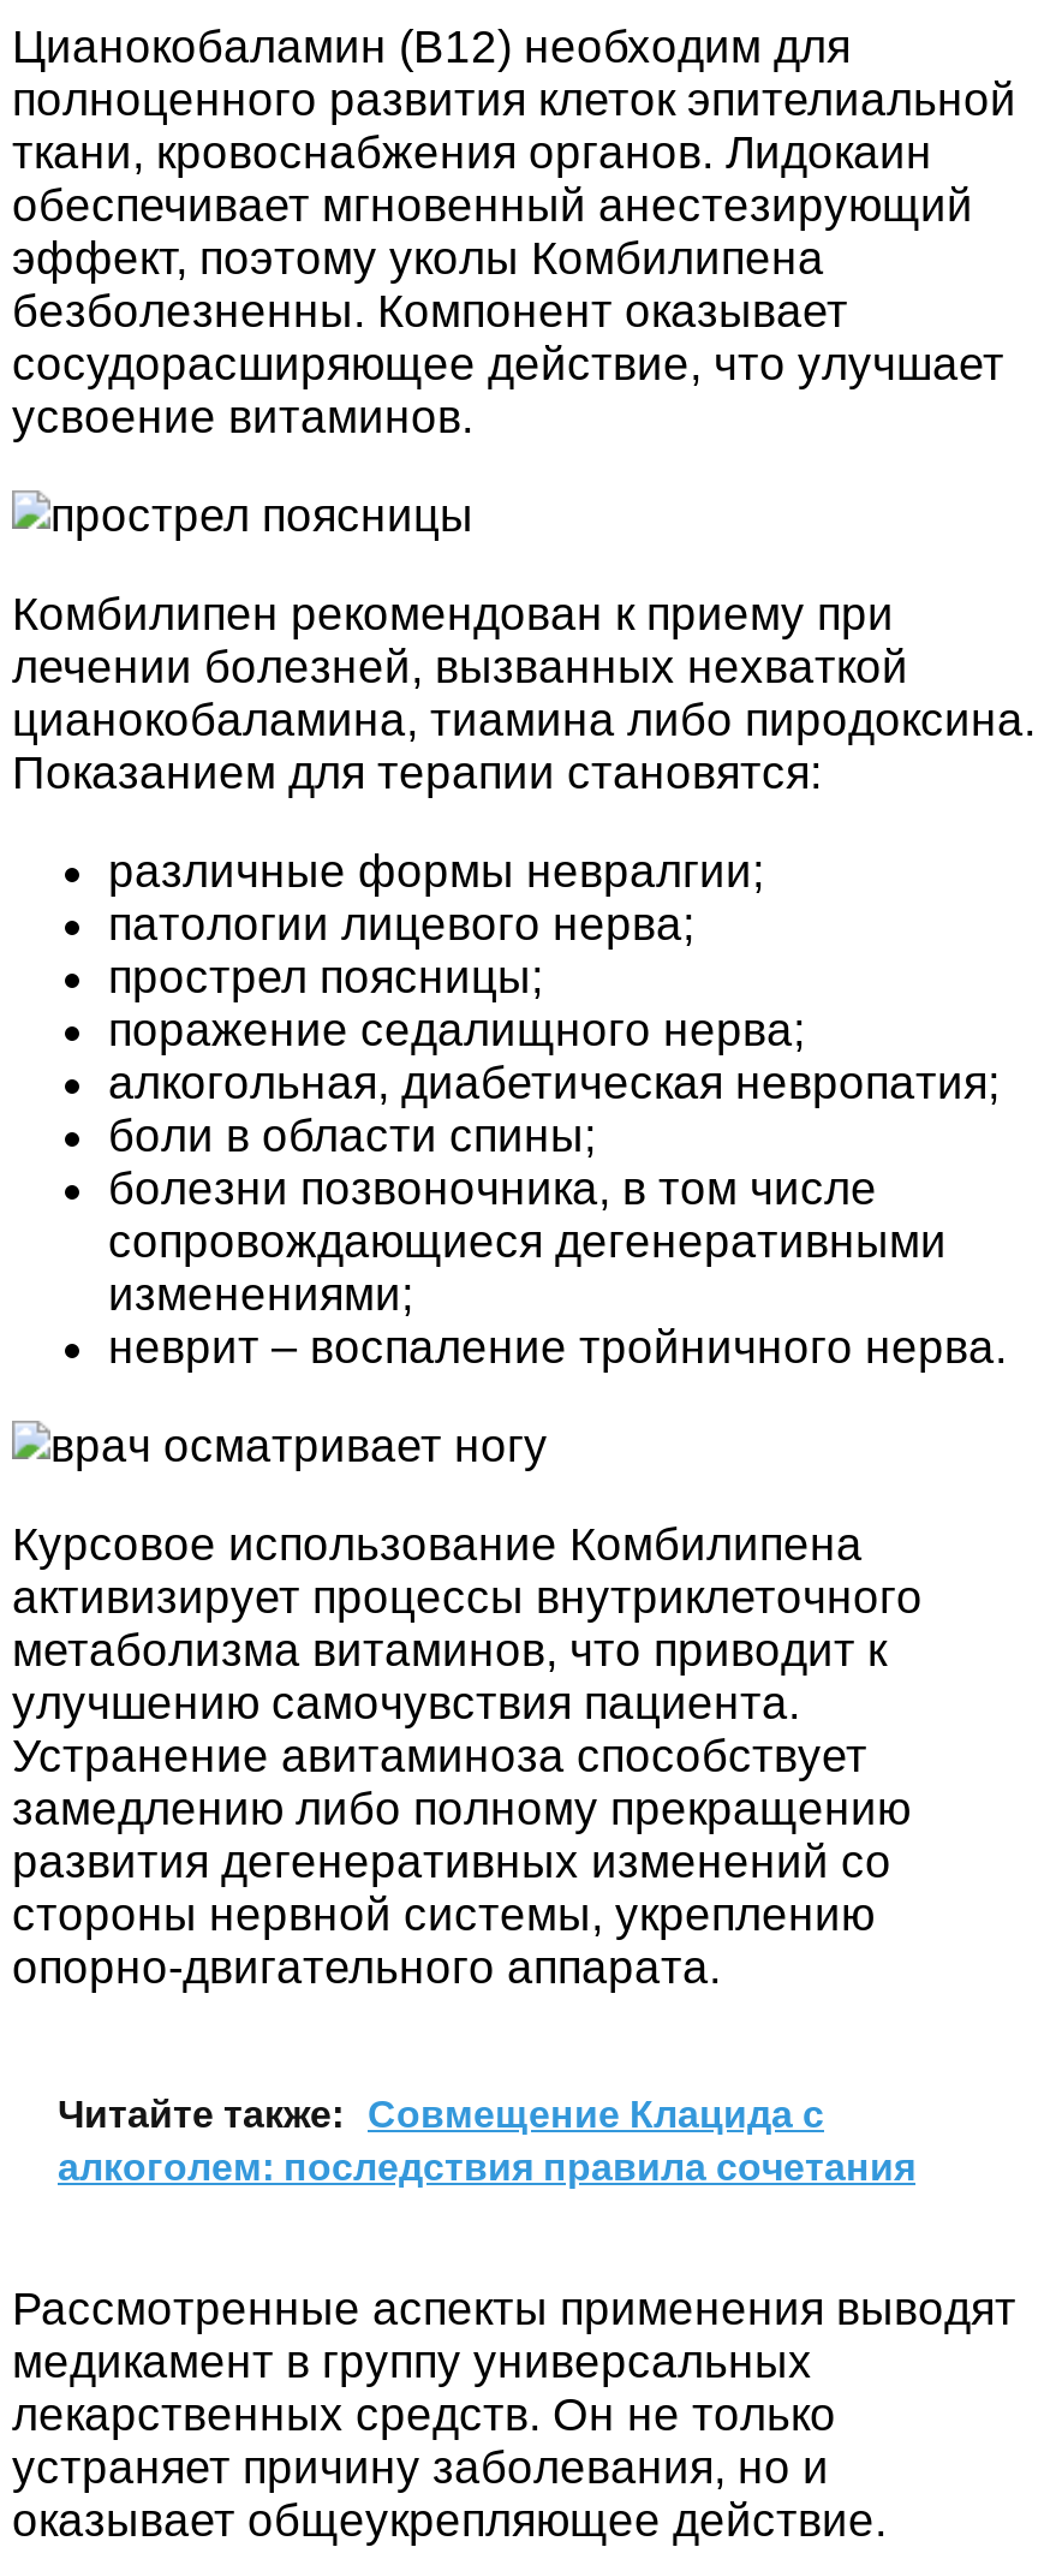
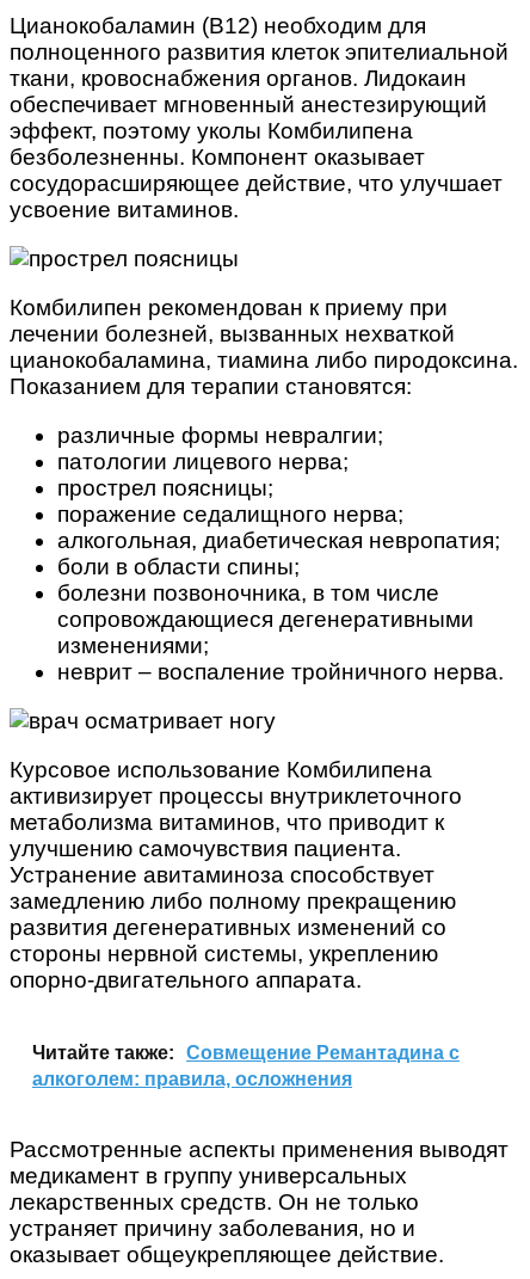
- Читайте также: Совмещение Клацида с
- алкоголем: последствия правила сочетания
+ Читайте также: Совмещение Ремантадина с
+ алкоголем: правила, осложнения
